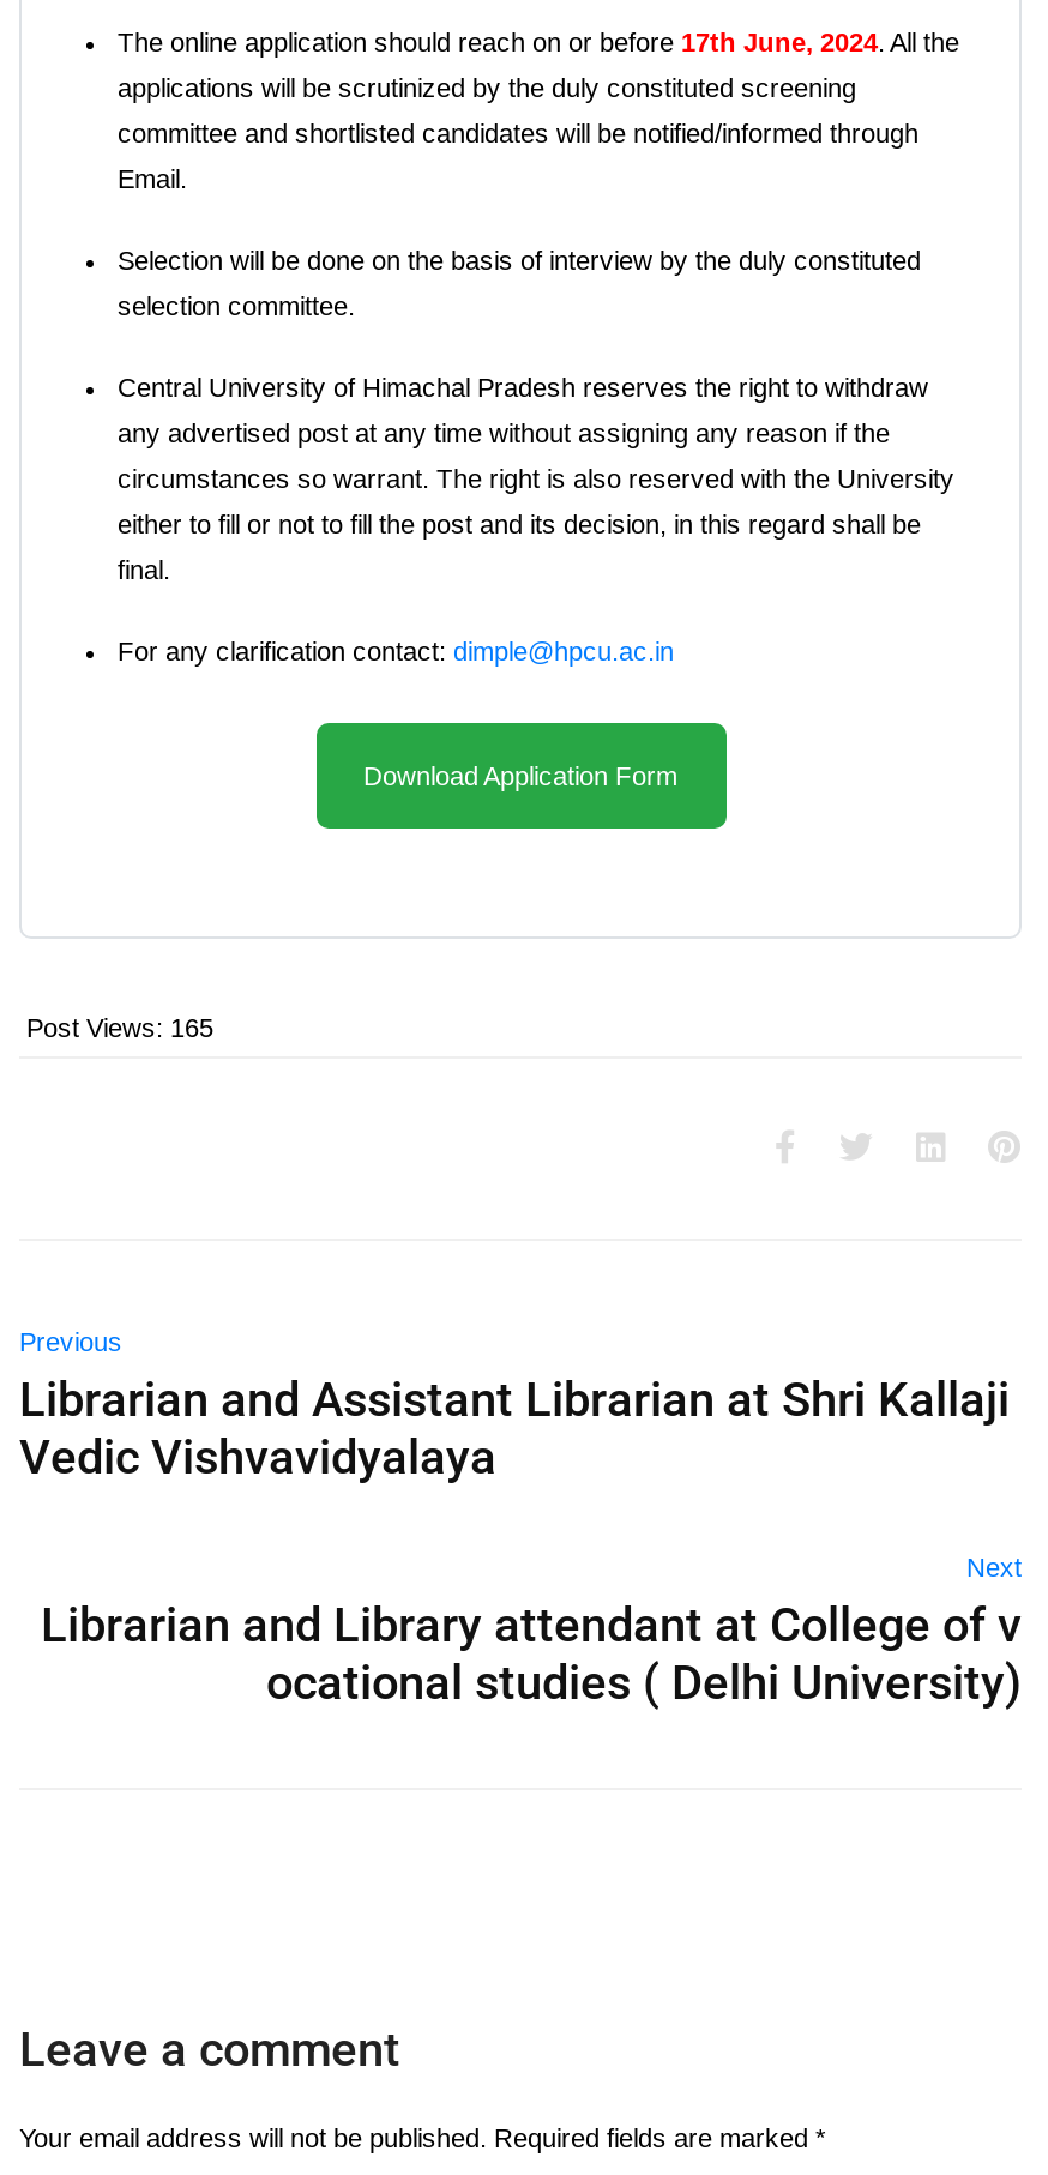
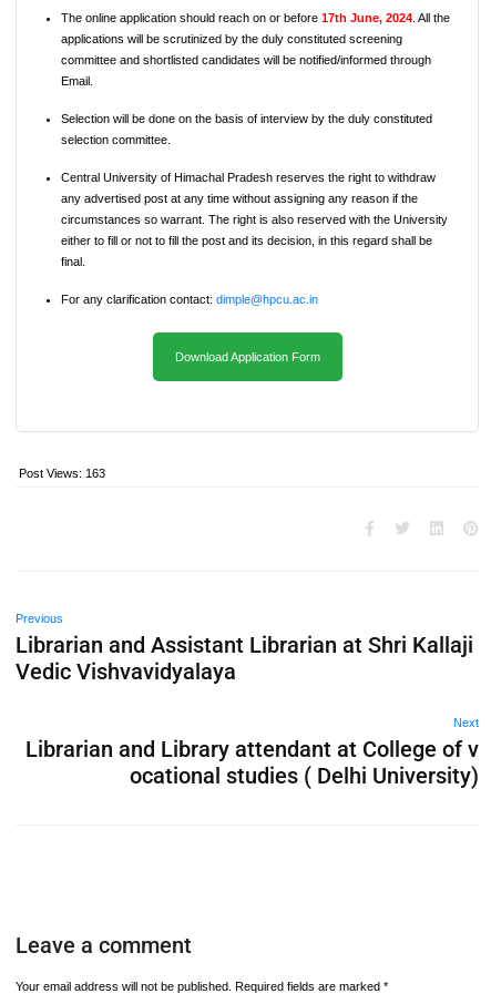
- Post Views: 165
+ Post Views: 163
